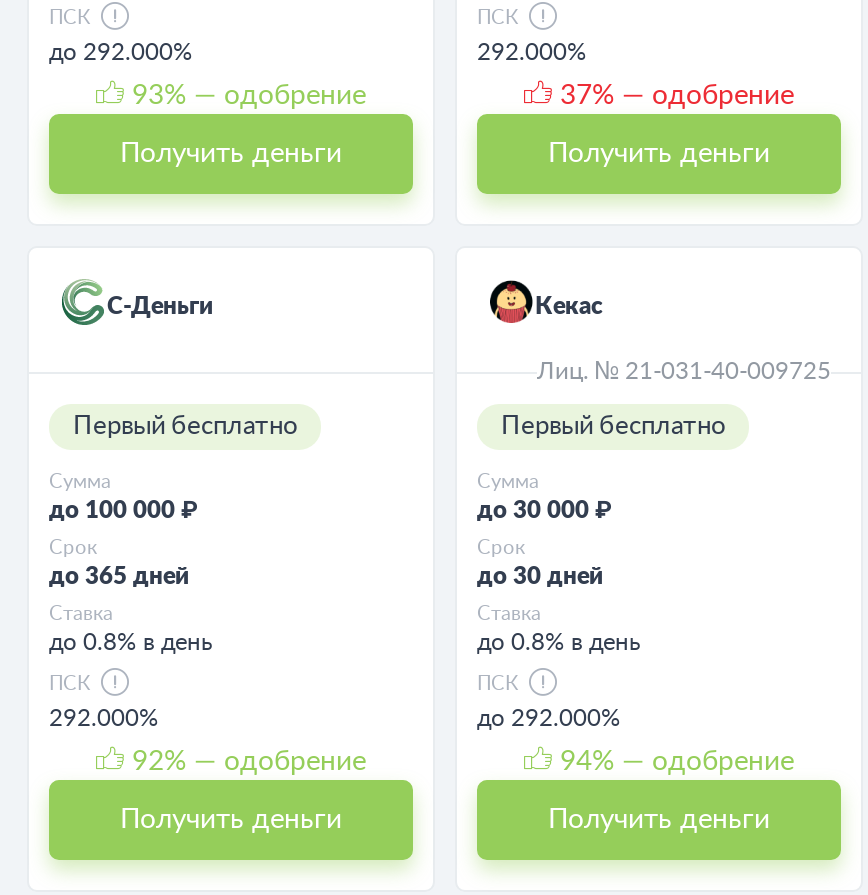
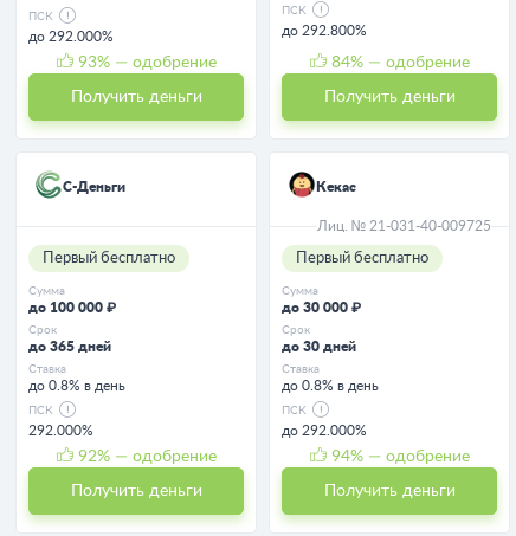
- 292.000%
+ до 292.800%

- 37% — одобрение
+ 84% — одобрение
